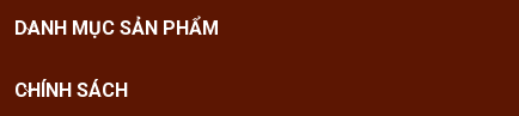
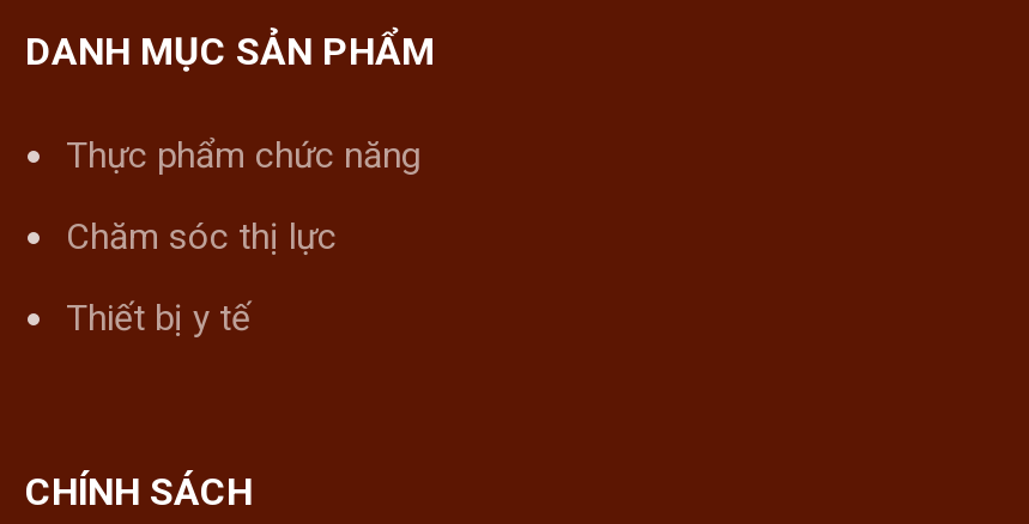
+ Thực phẩm chức năng
+ Chăm sóc thị lực
+ Thiết bị y tế
